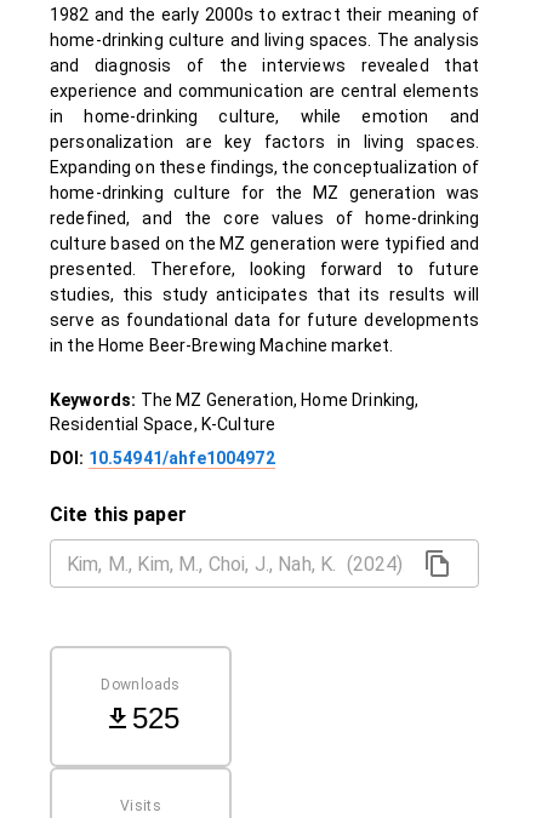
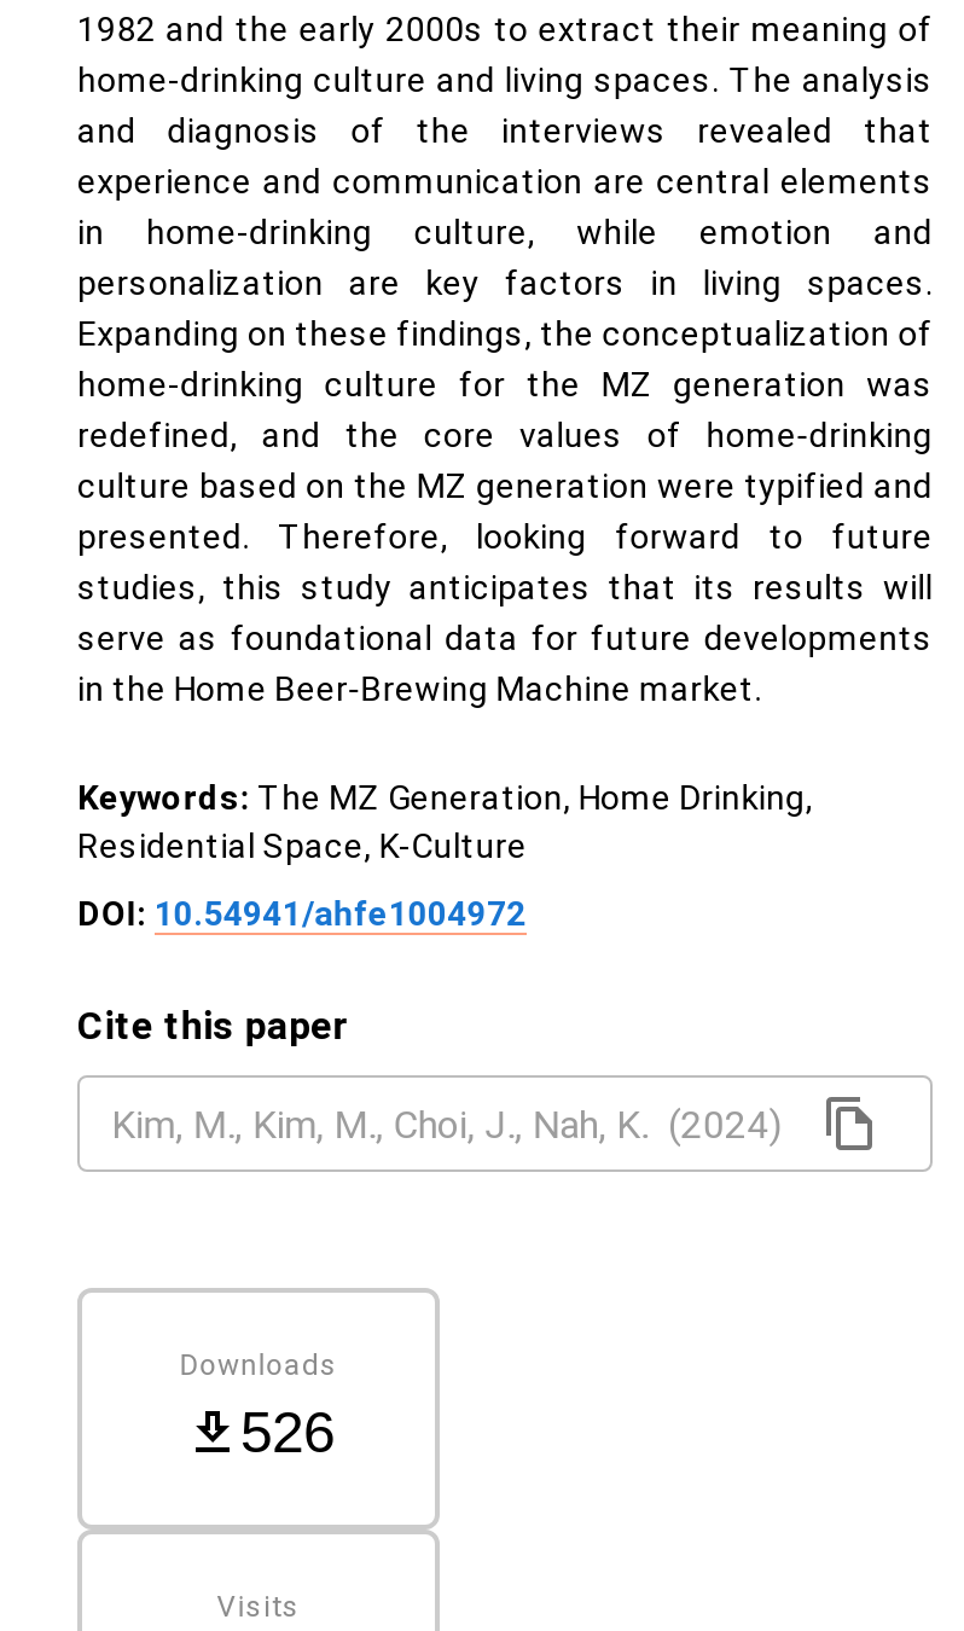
- 525
+ 526
